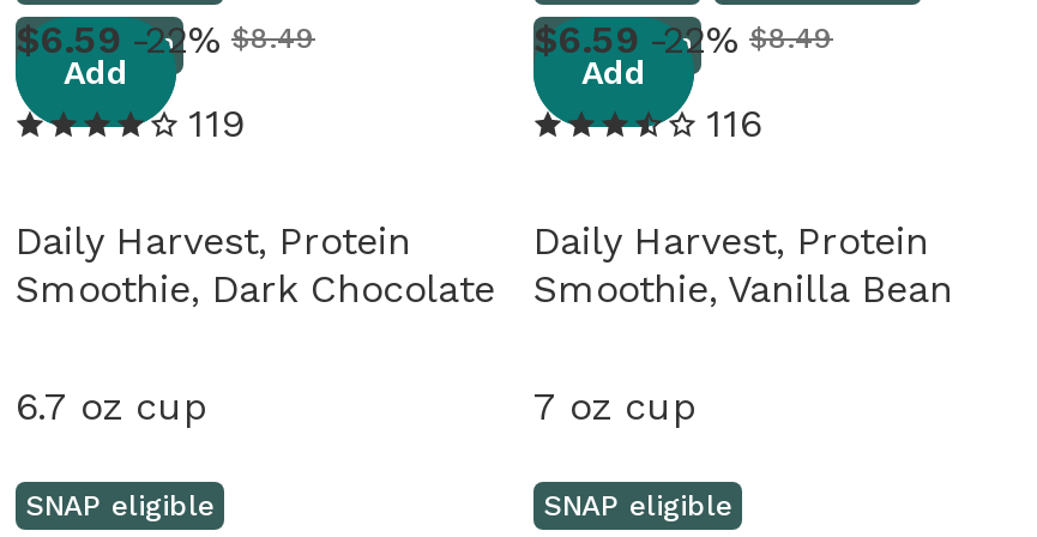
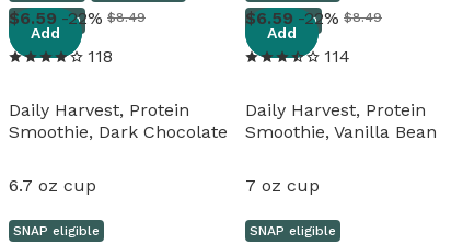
- 119
+ 118

- 116
+ 114
